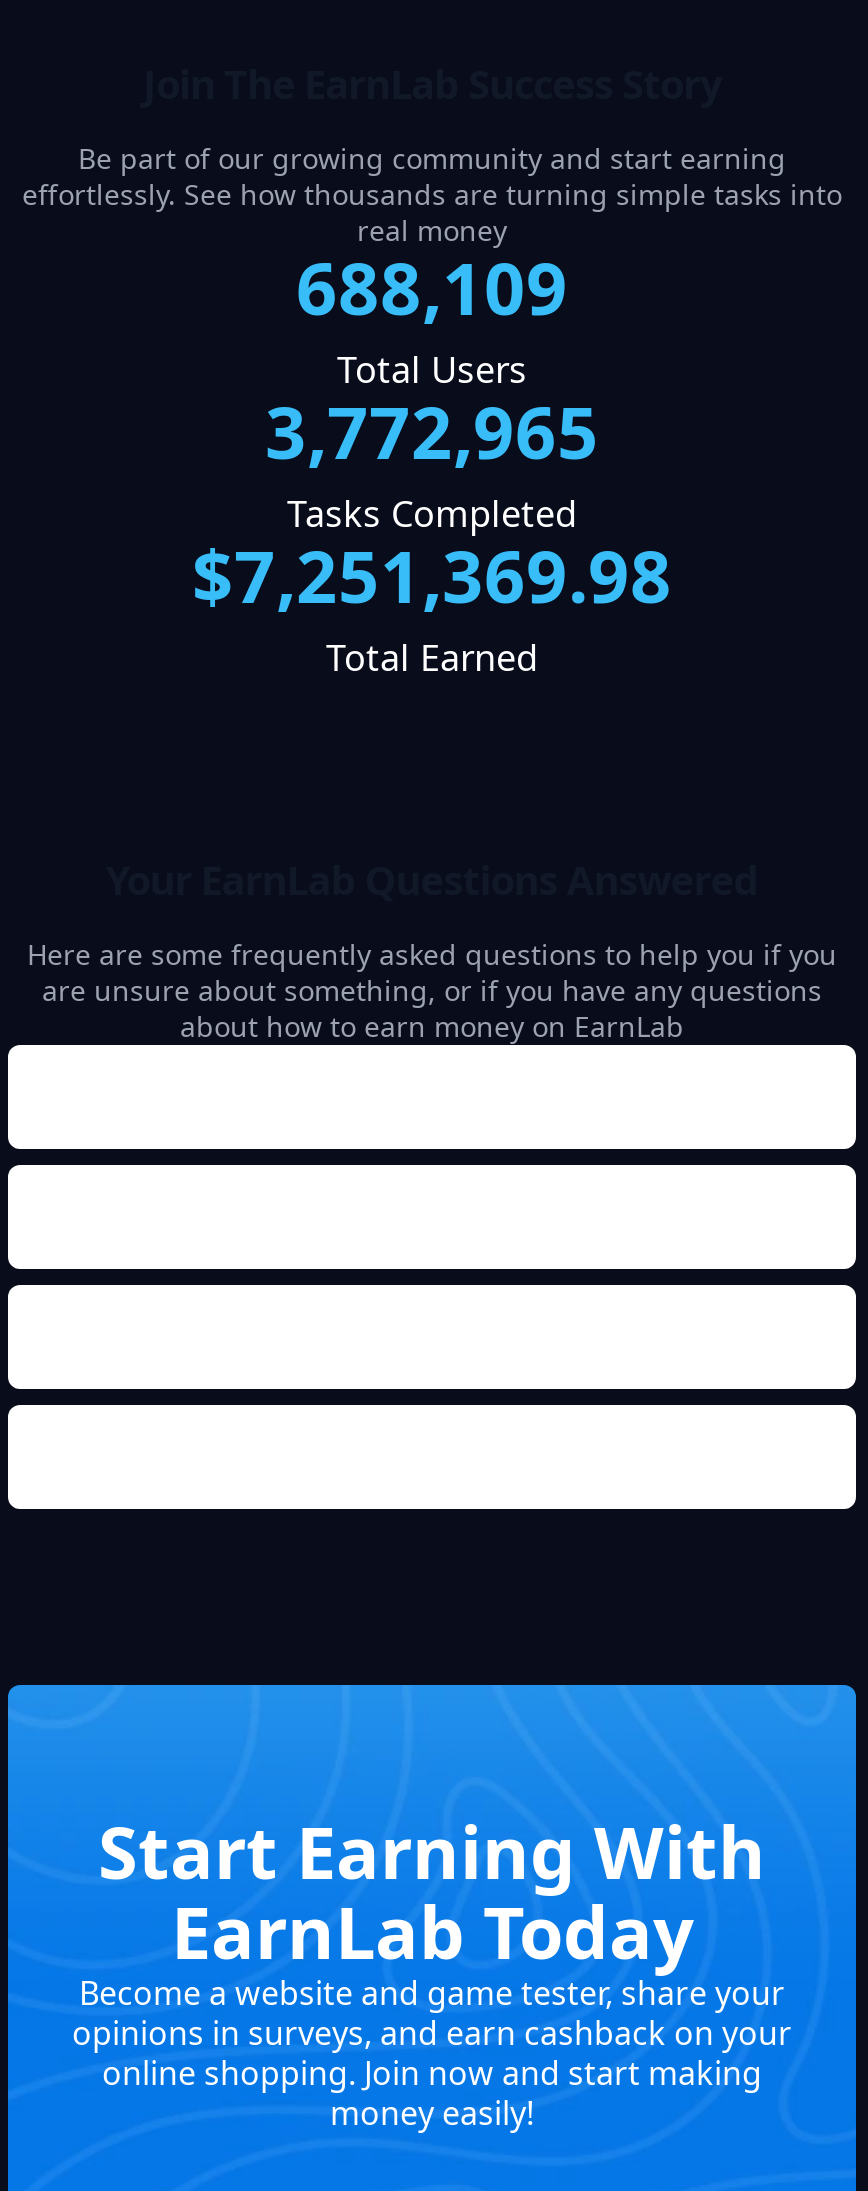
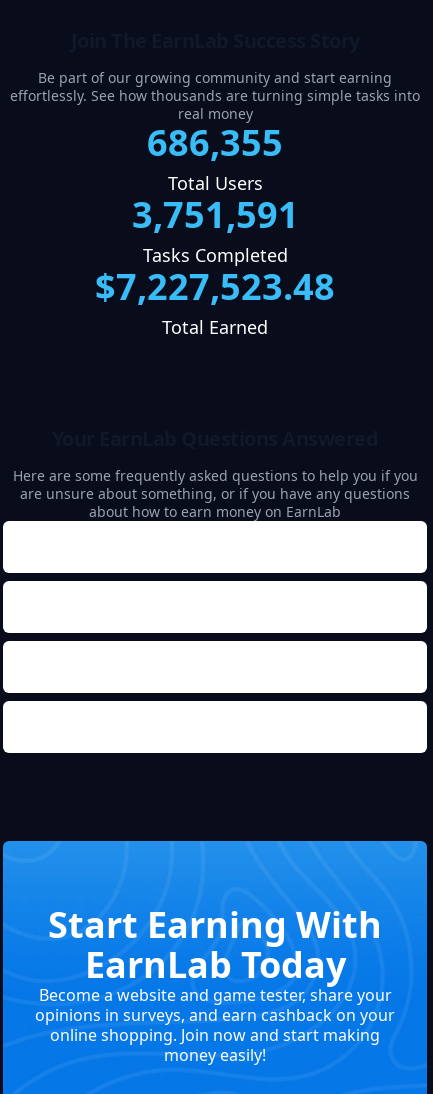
- 688,109
+ 686,355

- 3,772,965
+ 3,751,591

- $7,251,369.98
+ $7,227,523.48
